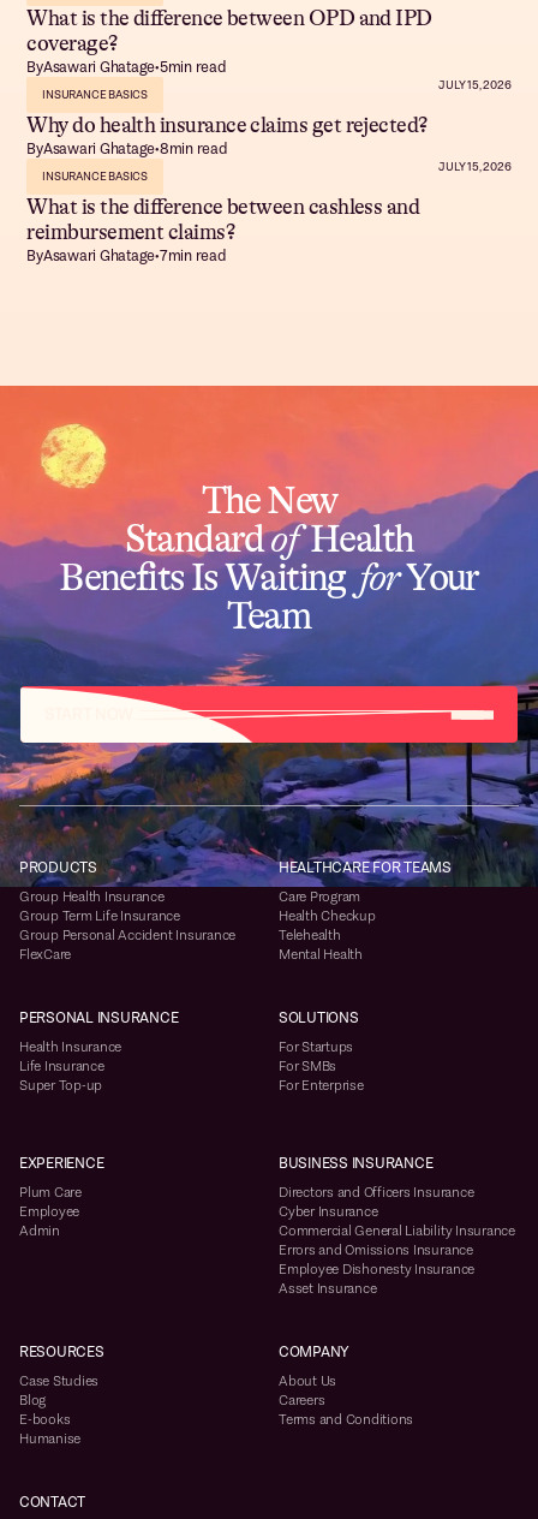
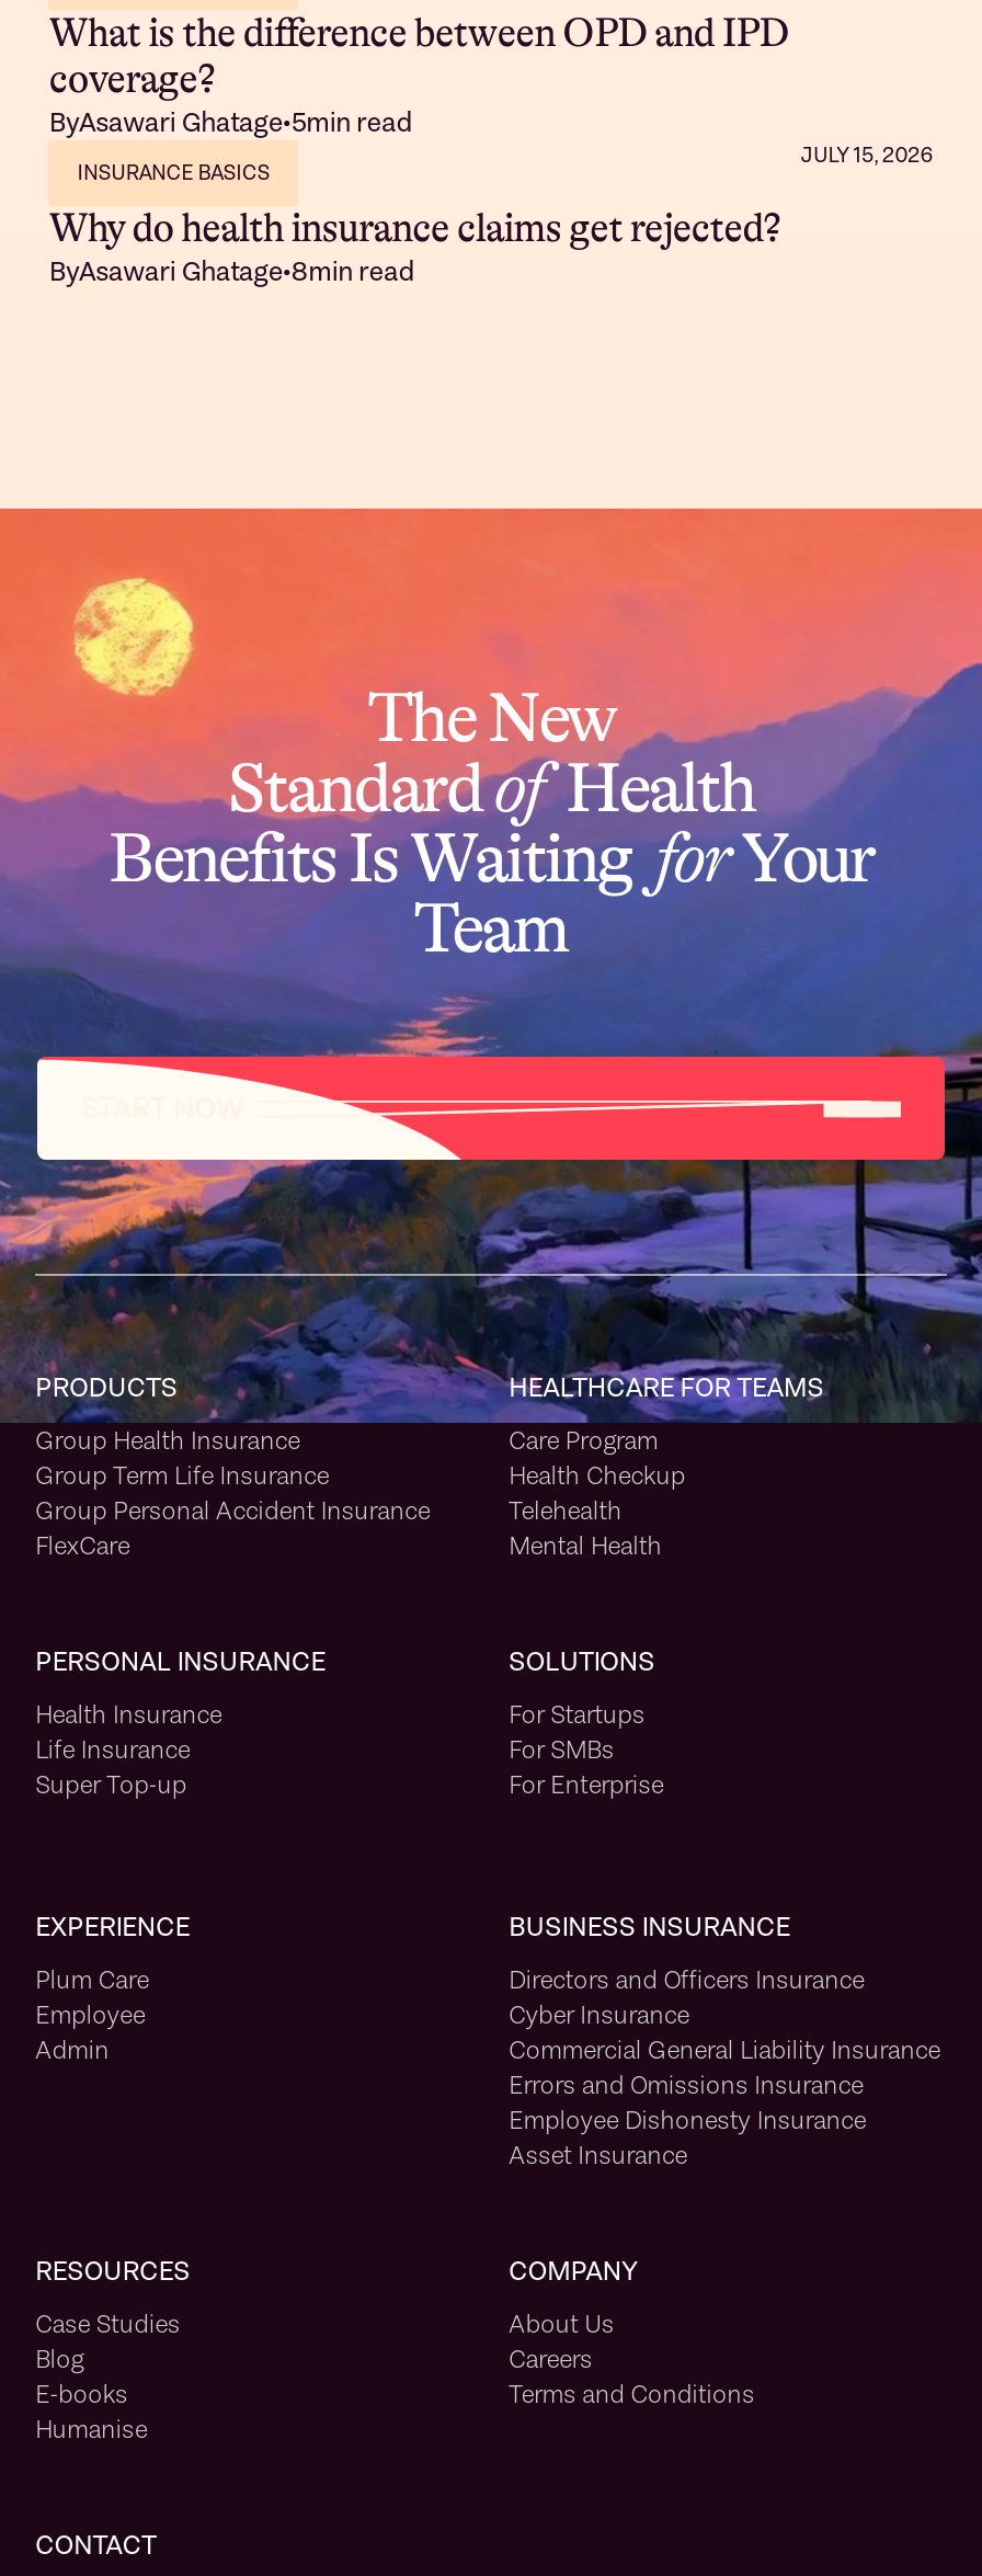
- JULY 15, 2026
- What is the difference between cashless and
- reimbursement claims?
- ByAsawari Ghatage•7min read

- INSURANCE BASICS
